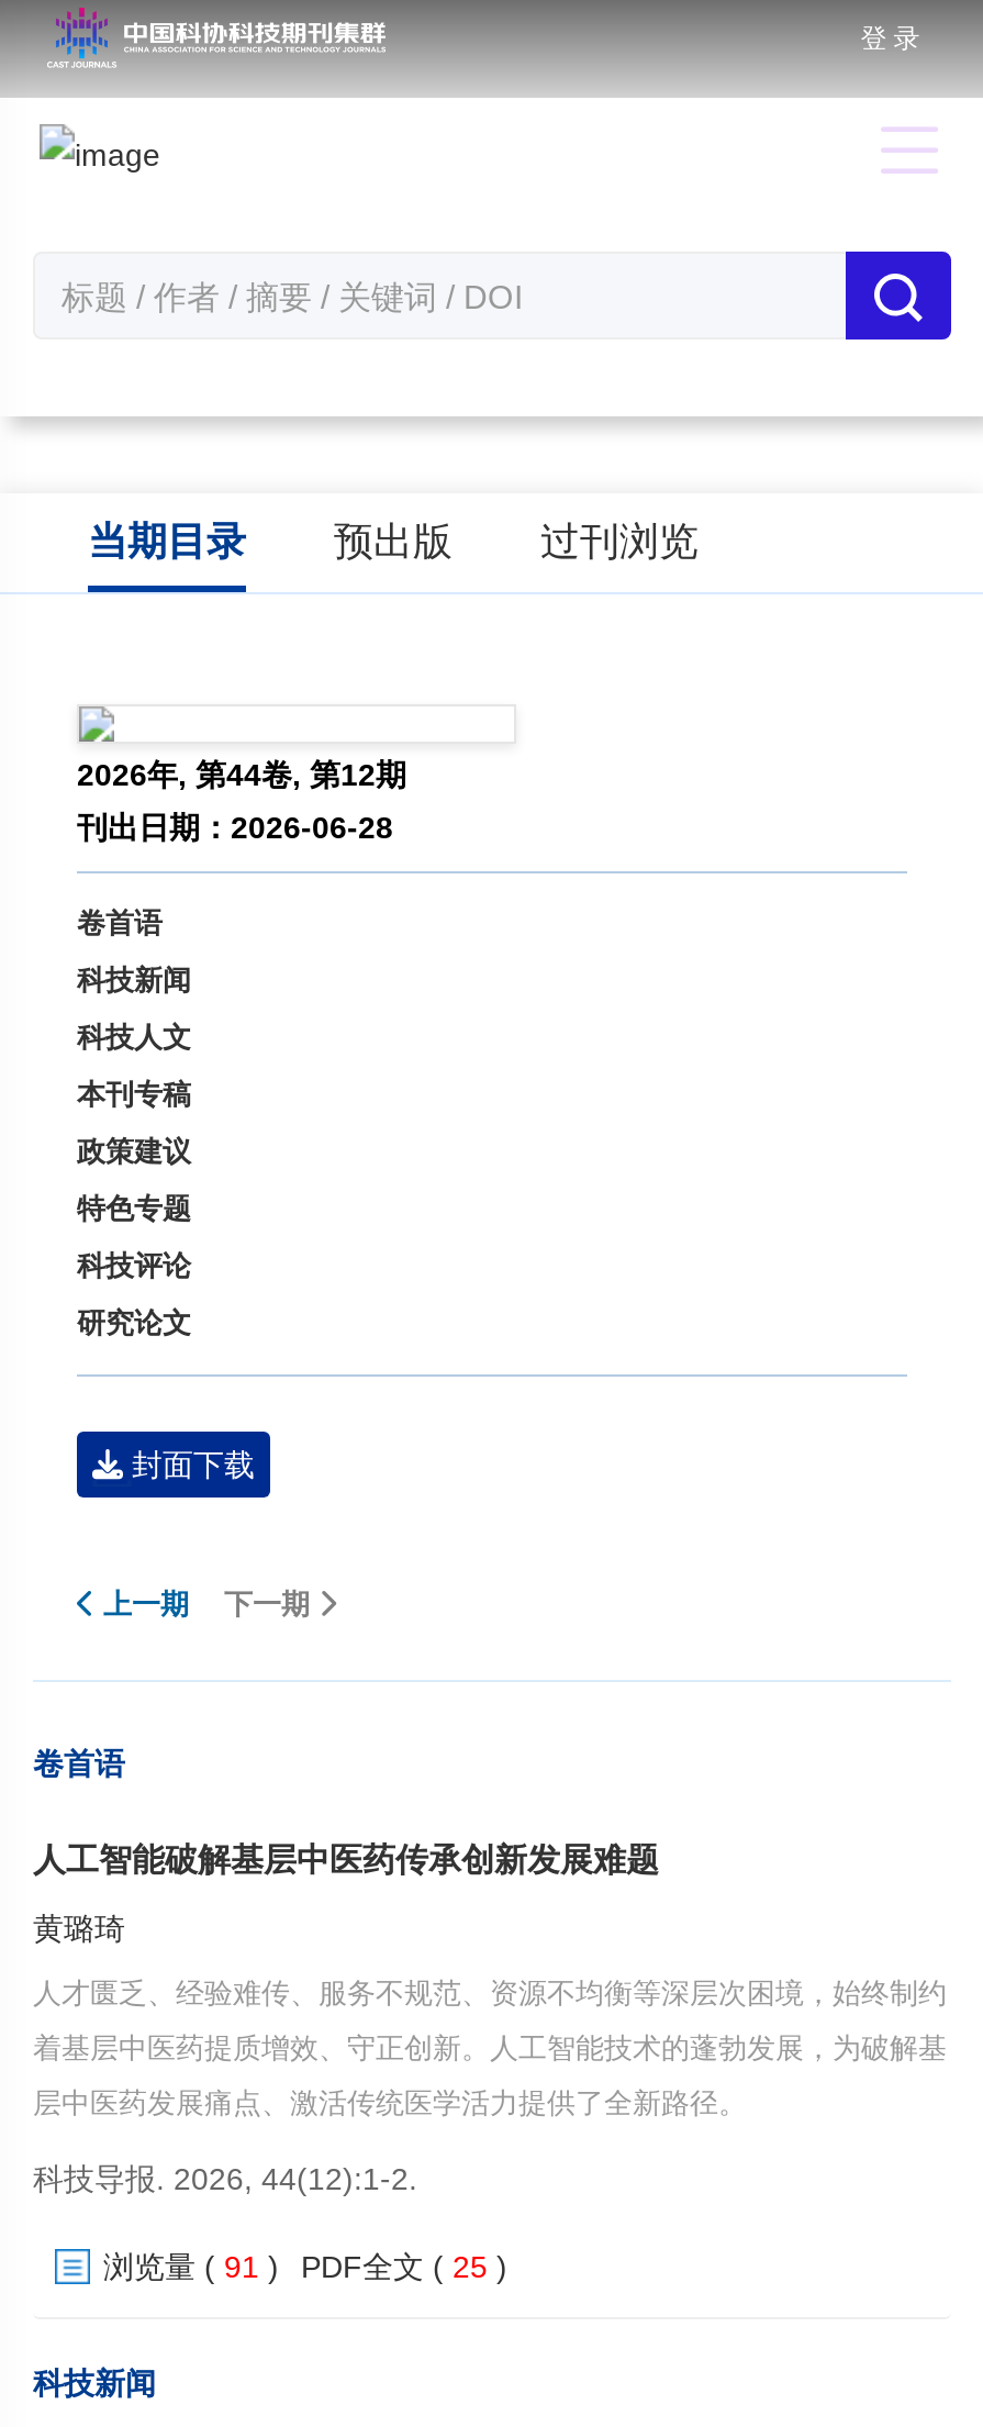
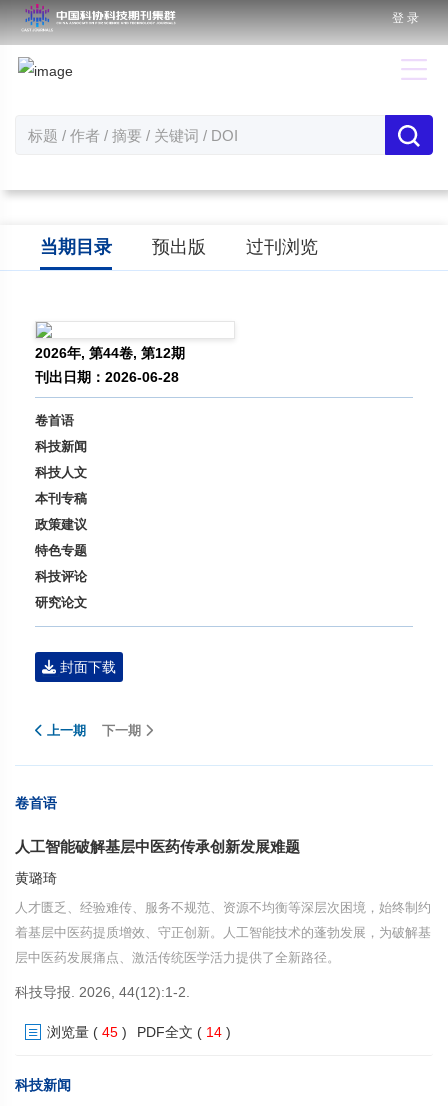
- 浏览量( 91)
+ 浏览量( 45)

- PDF全文( 25)
+ PDF全文( 14)
